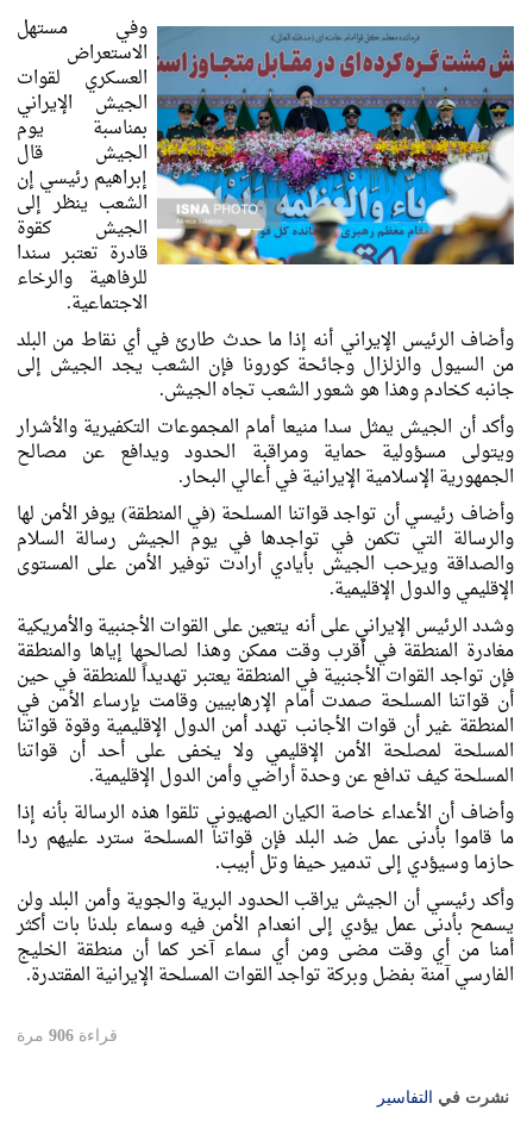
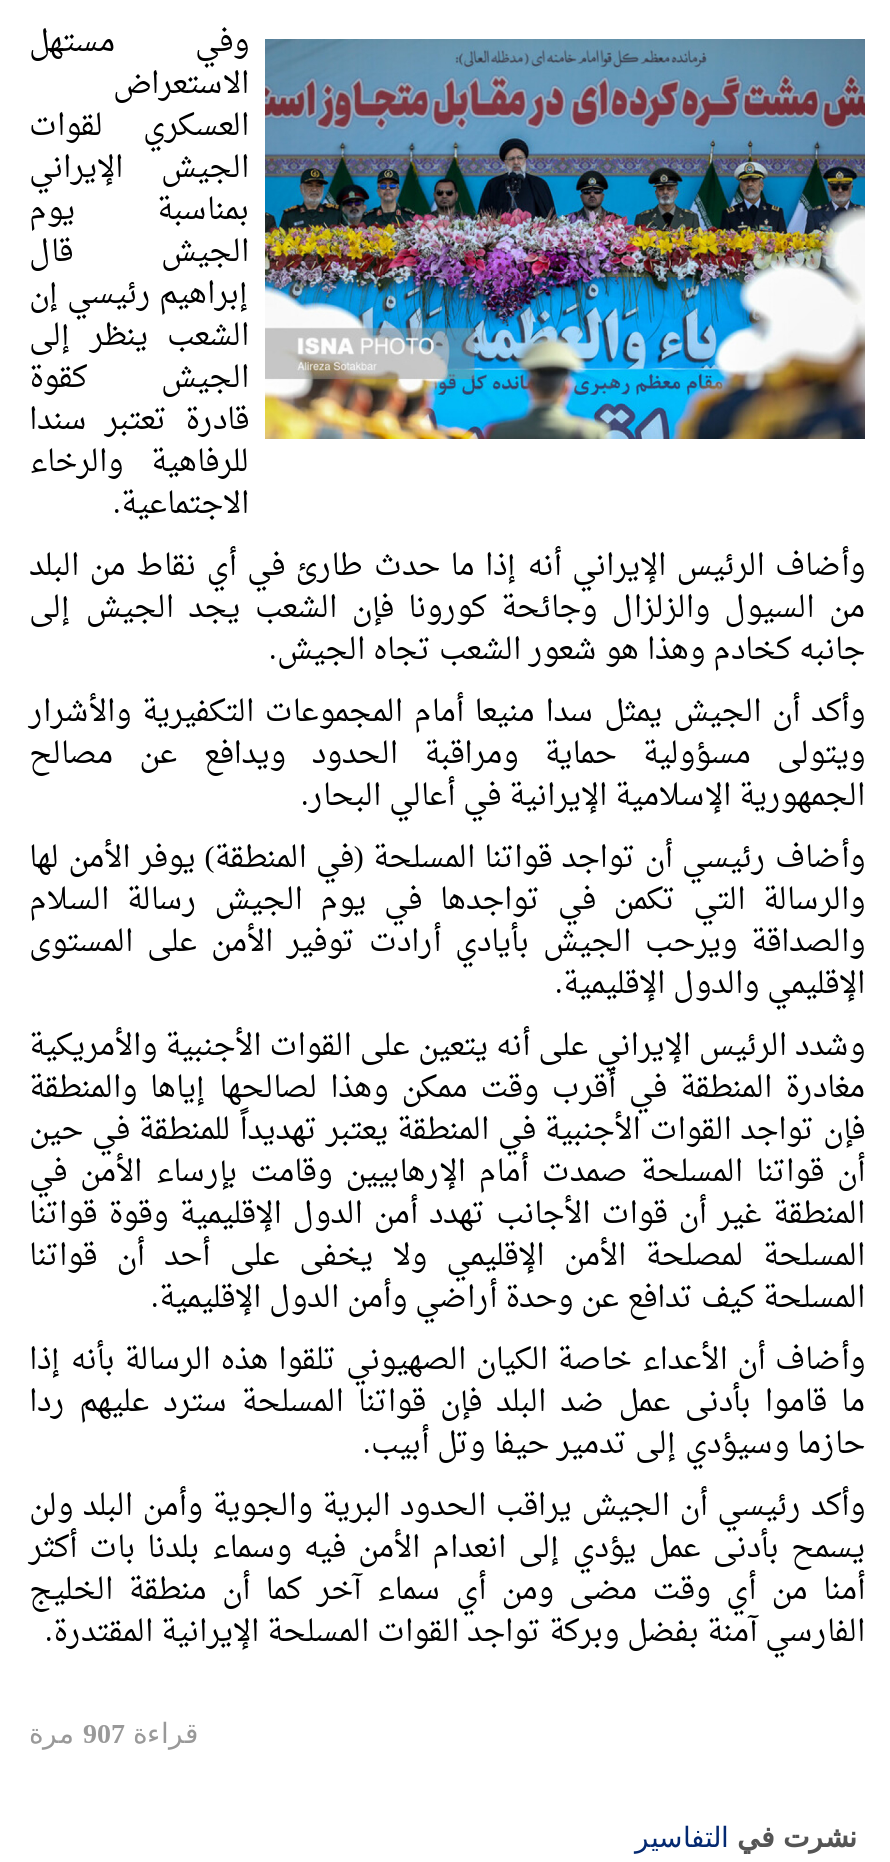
- قراءة 906 مرة
+ قراءة 907 مرة
